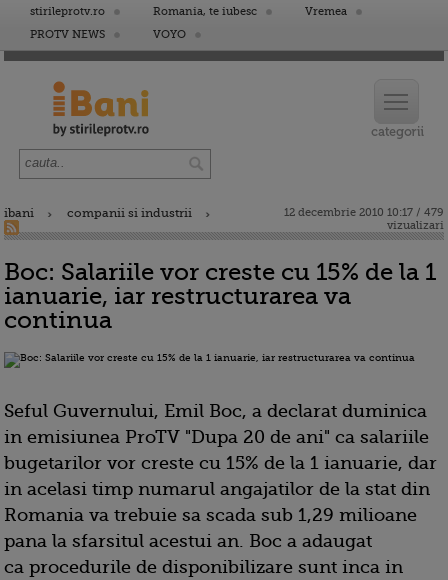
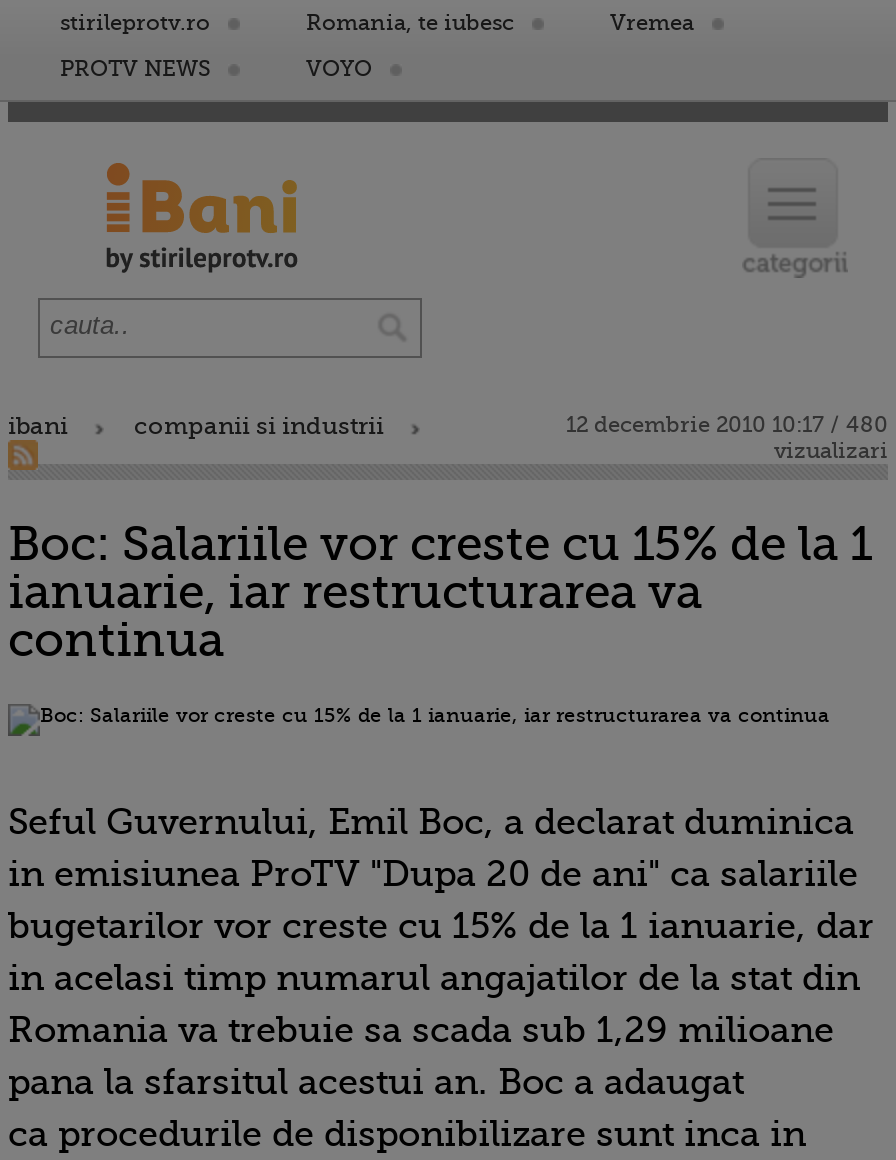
- 12 decembrie 2010 10:17 / 479
+ 12 decembrie 2010 10:17 / 480
